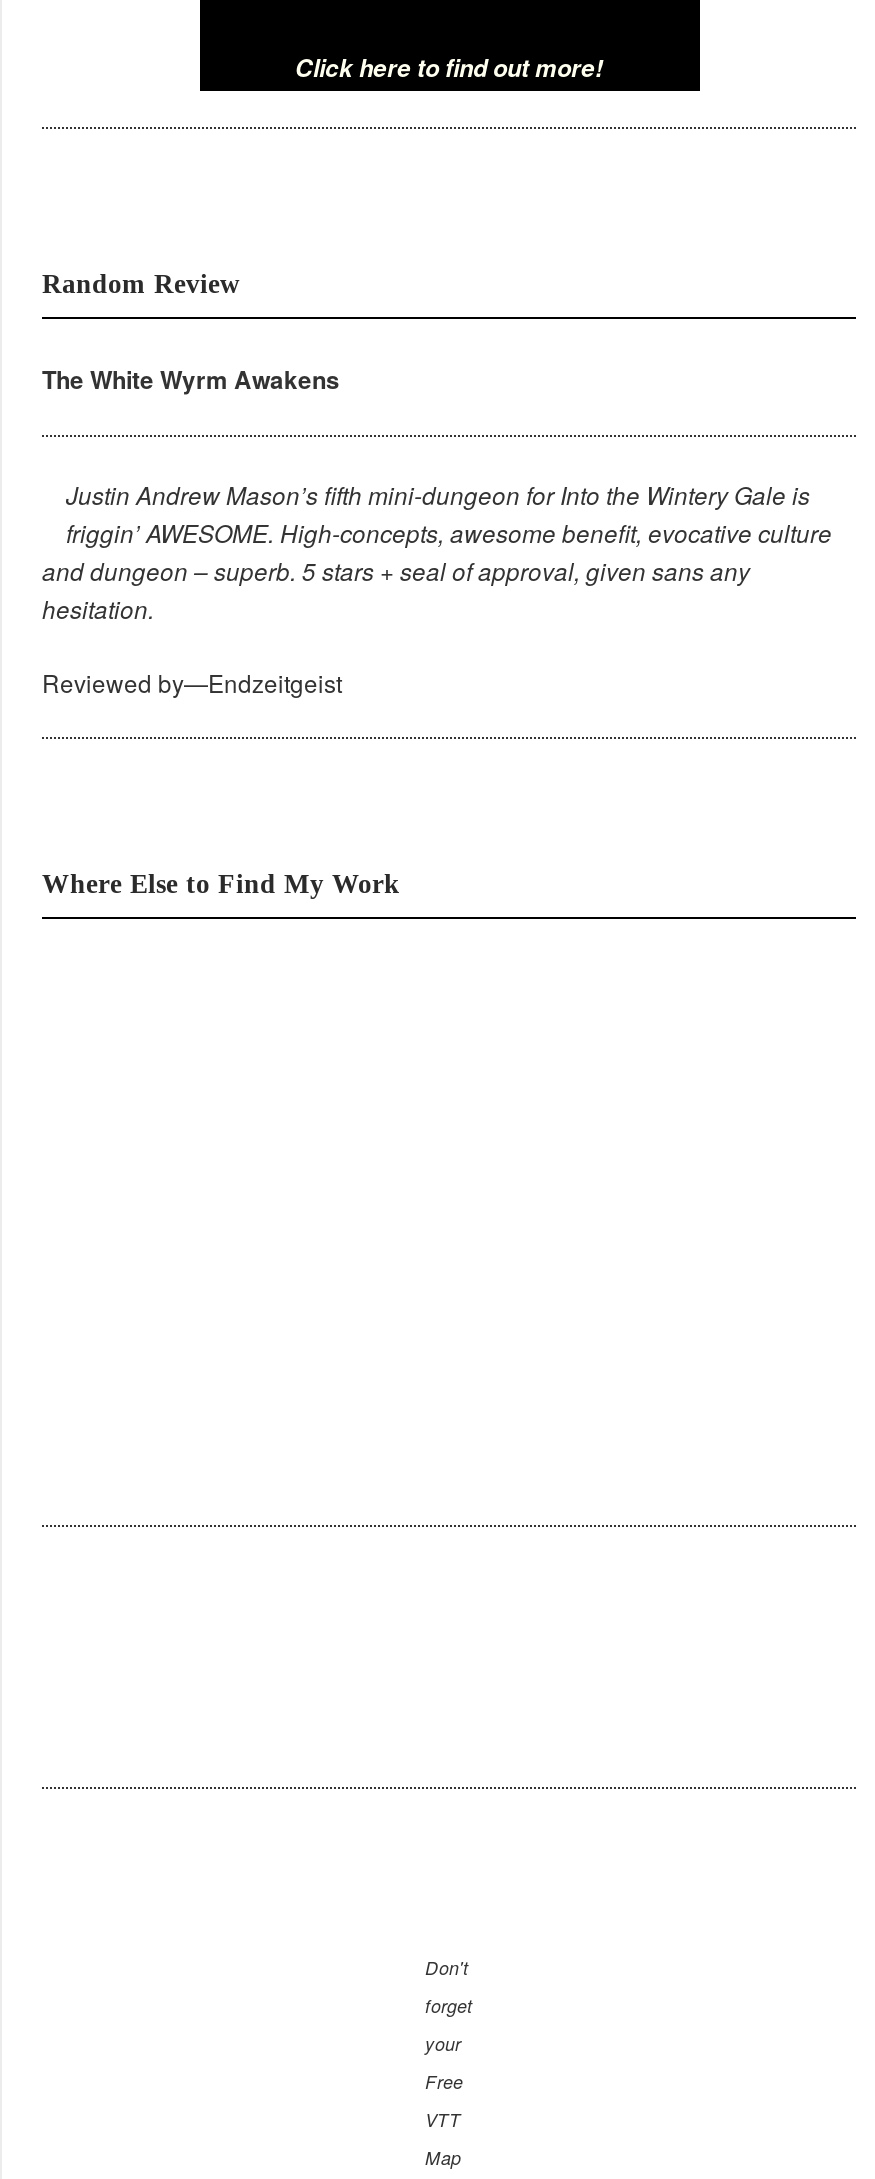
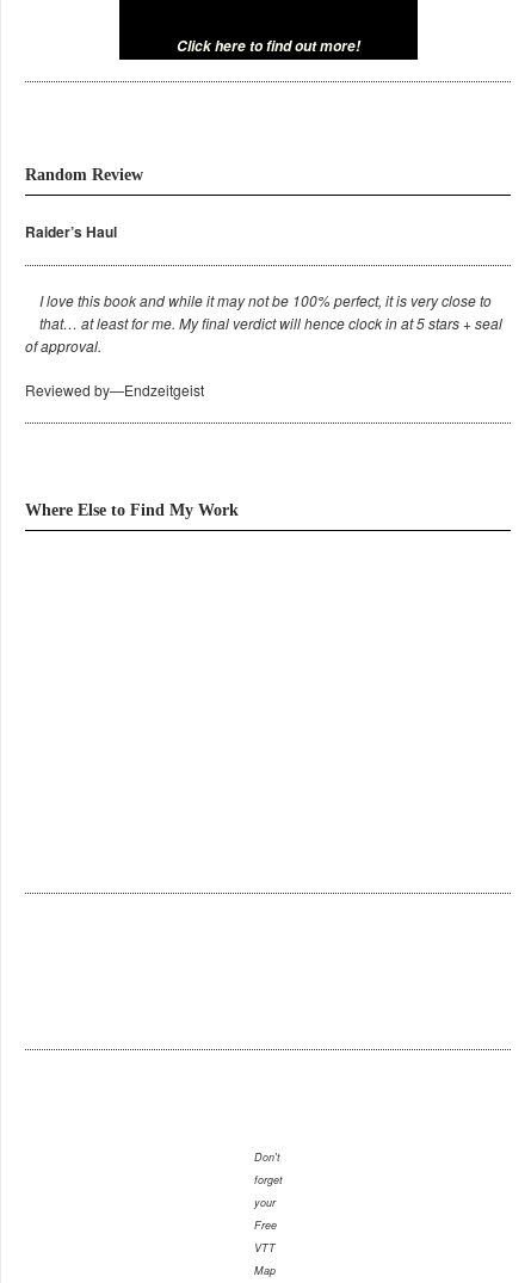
- The White Wyrm Awakens
+ Raider’s Haul

- Justin Andrew Mason’s fifth mini-dungeon for Into the Wintery Gale is
- friggin’ AWESOME. High-concepts, awesome benefit, evocative culture
- and dungeon – superb. 5 stars + seal of approval, given sans any
- hesitation.
+ I love this book and while it may not be 100% perfect, it is very close to
+ that… at least for me. My final verdict will hence clock in at 5 stars + seal
+ of approval.
